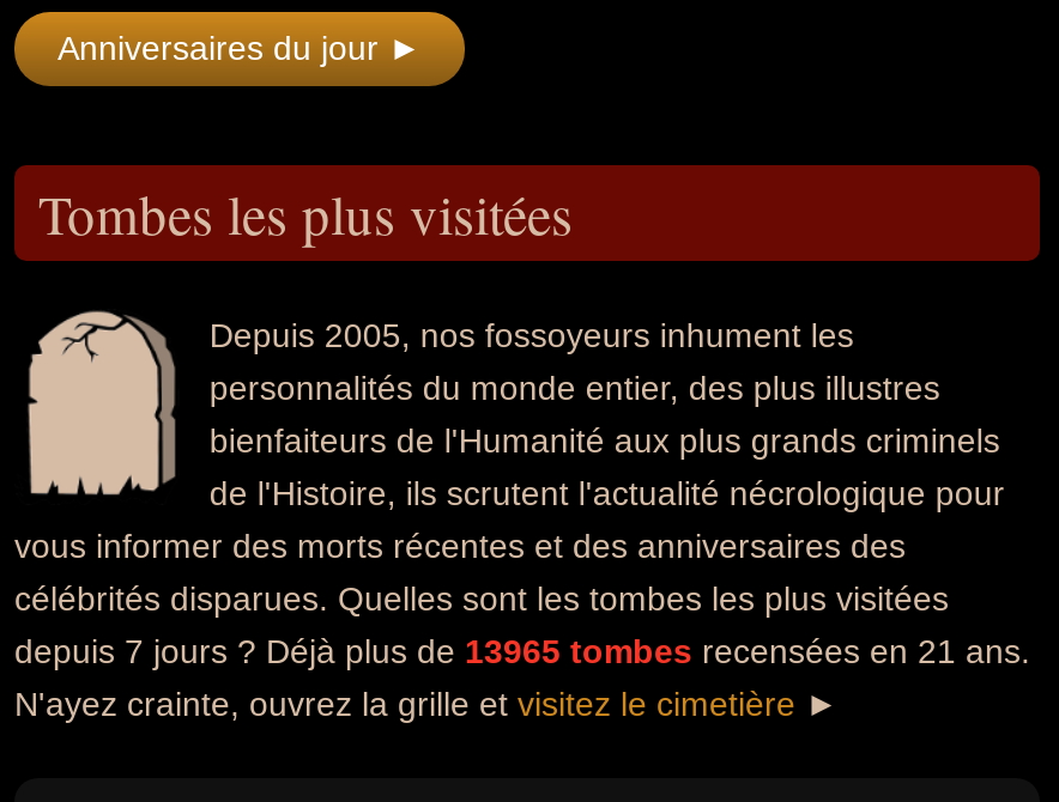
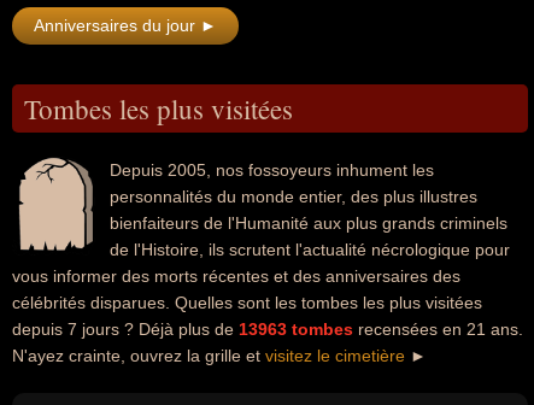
- depuis 7 jours ? Déjà plus de 13965 tombes recensées en 21 ans.
+ depuis 7 jours ? Déjà plus de 13963 tombes recensées en 21 ans.
